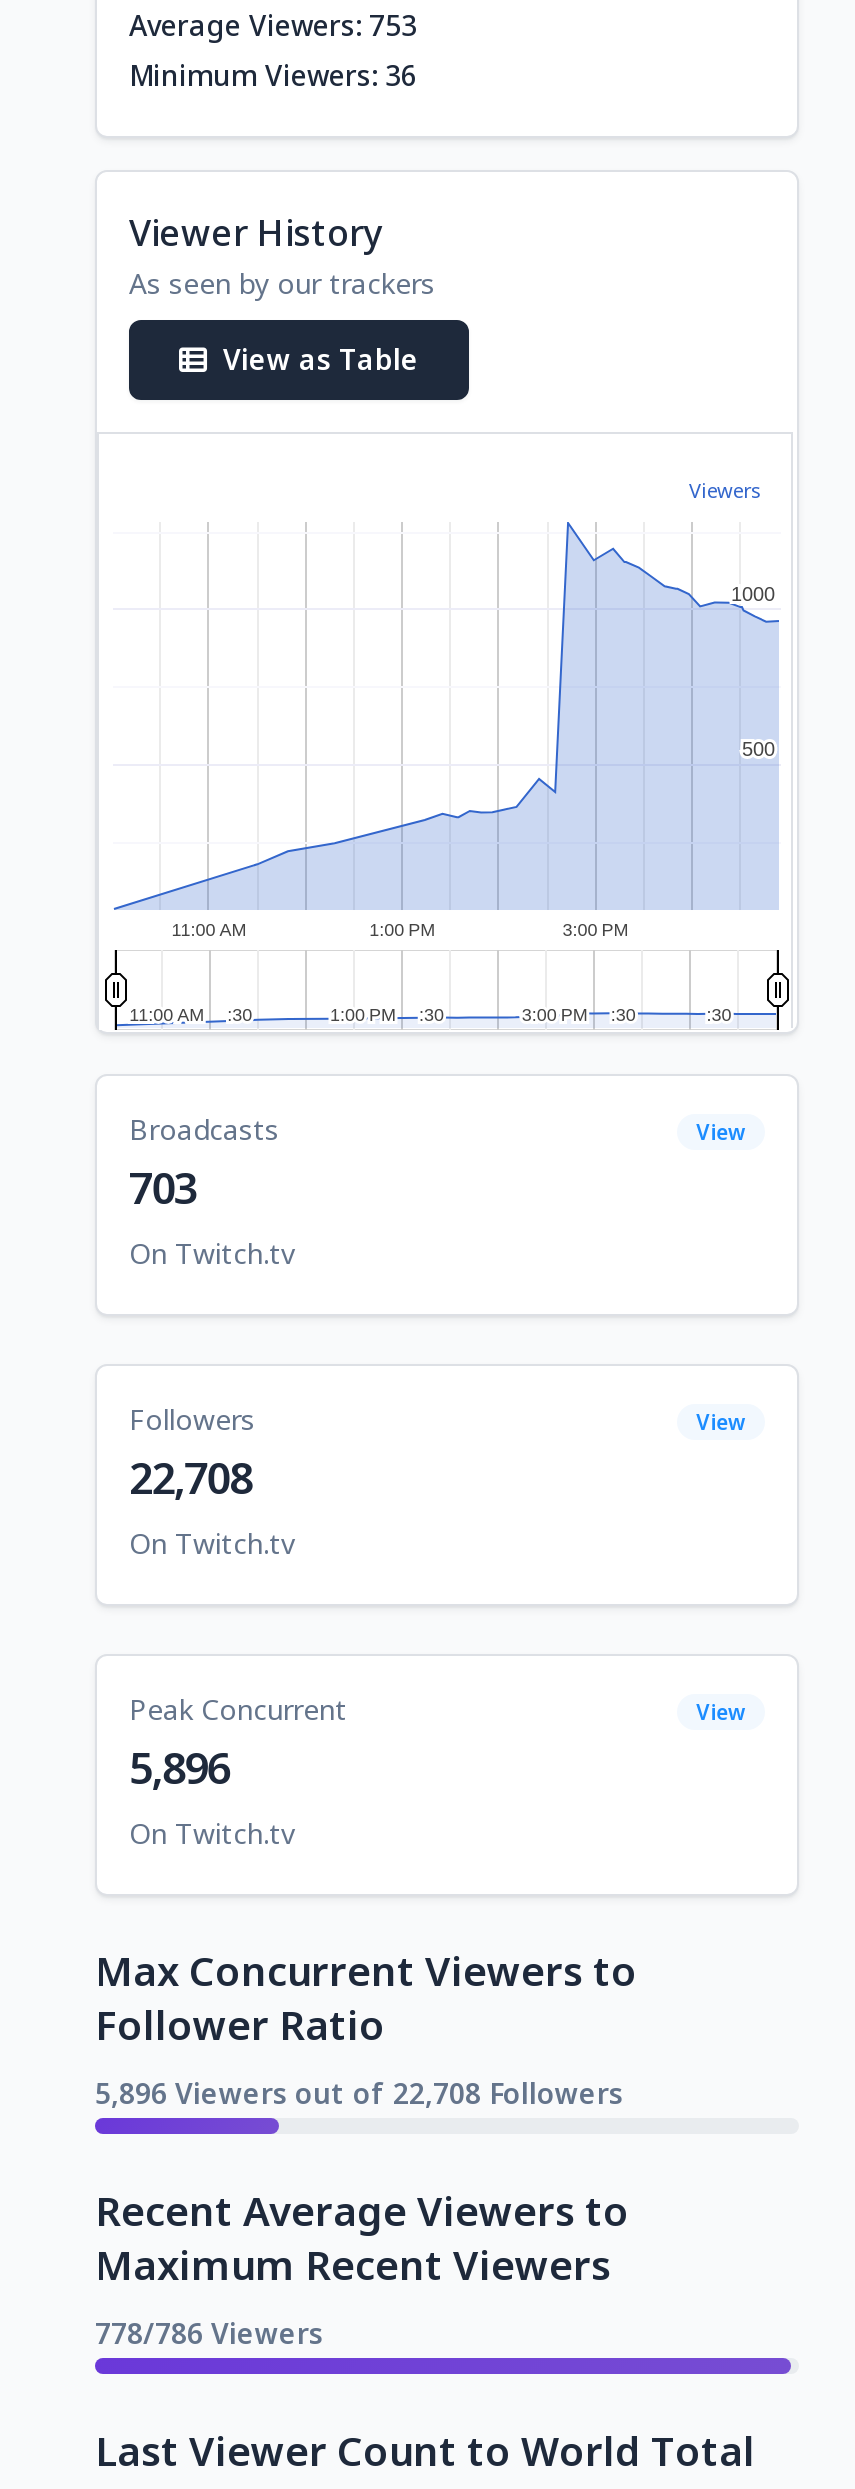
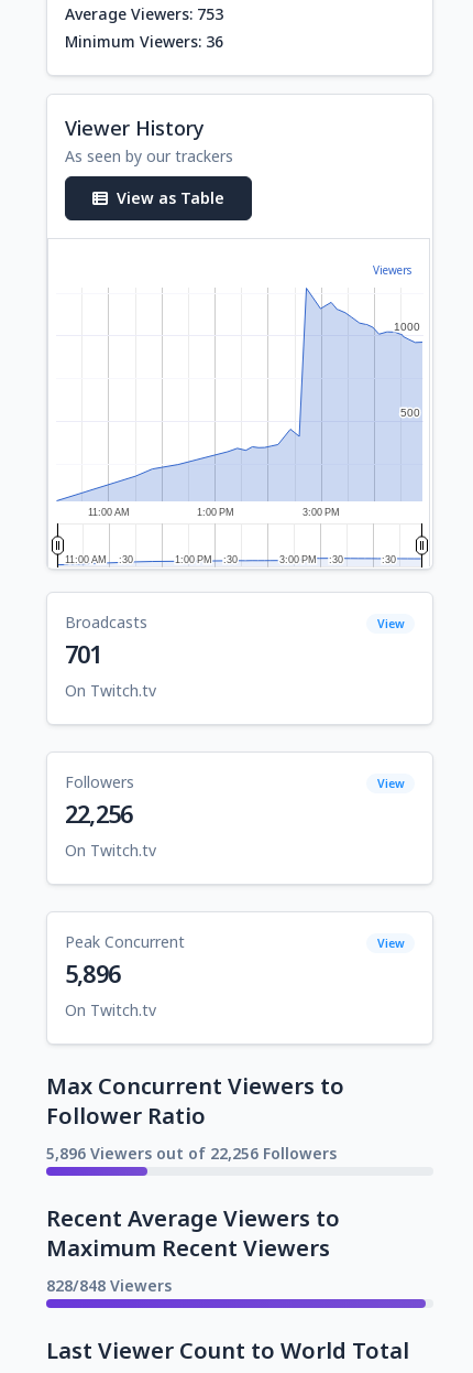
- 703
+ 701

- 22,708
+ 22,256

- 5,896 Viewers out of 22,708 Followers
+ 5,896 Viewers out of 22,256 Followers

- 778/786 Viewers
+ 828/848 Viewers
